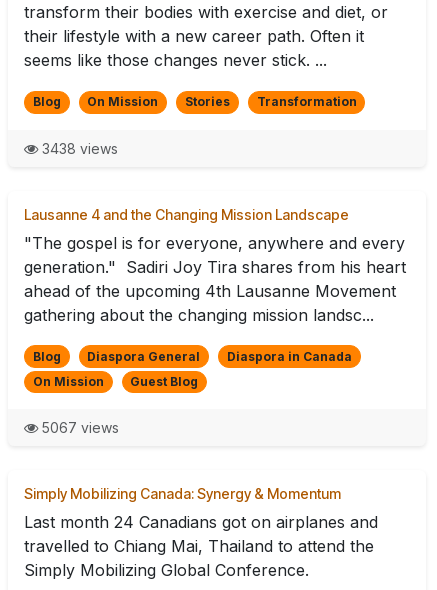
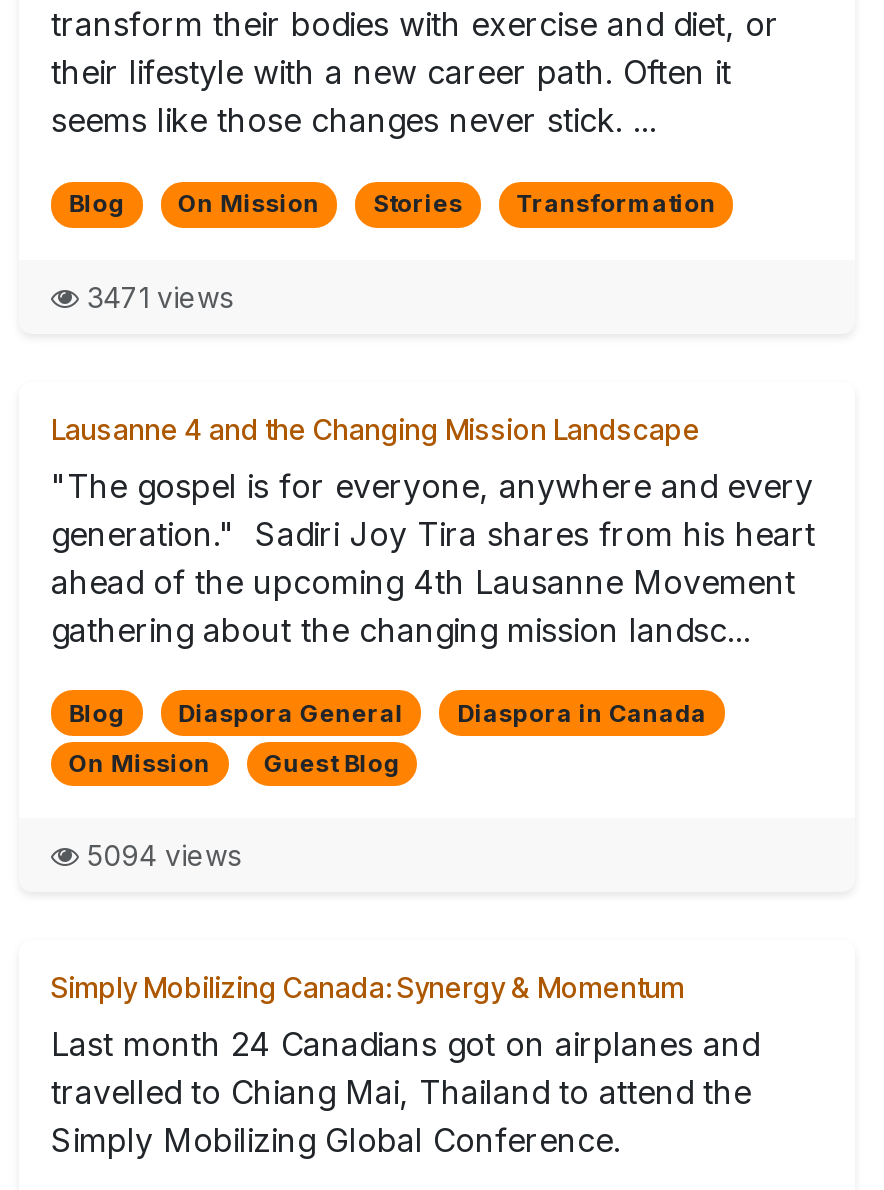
- 3438 views
+ 3471 views

- 5067 views
+ 5094 views
